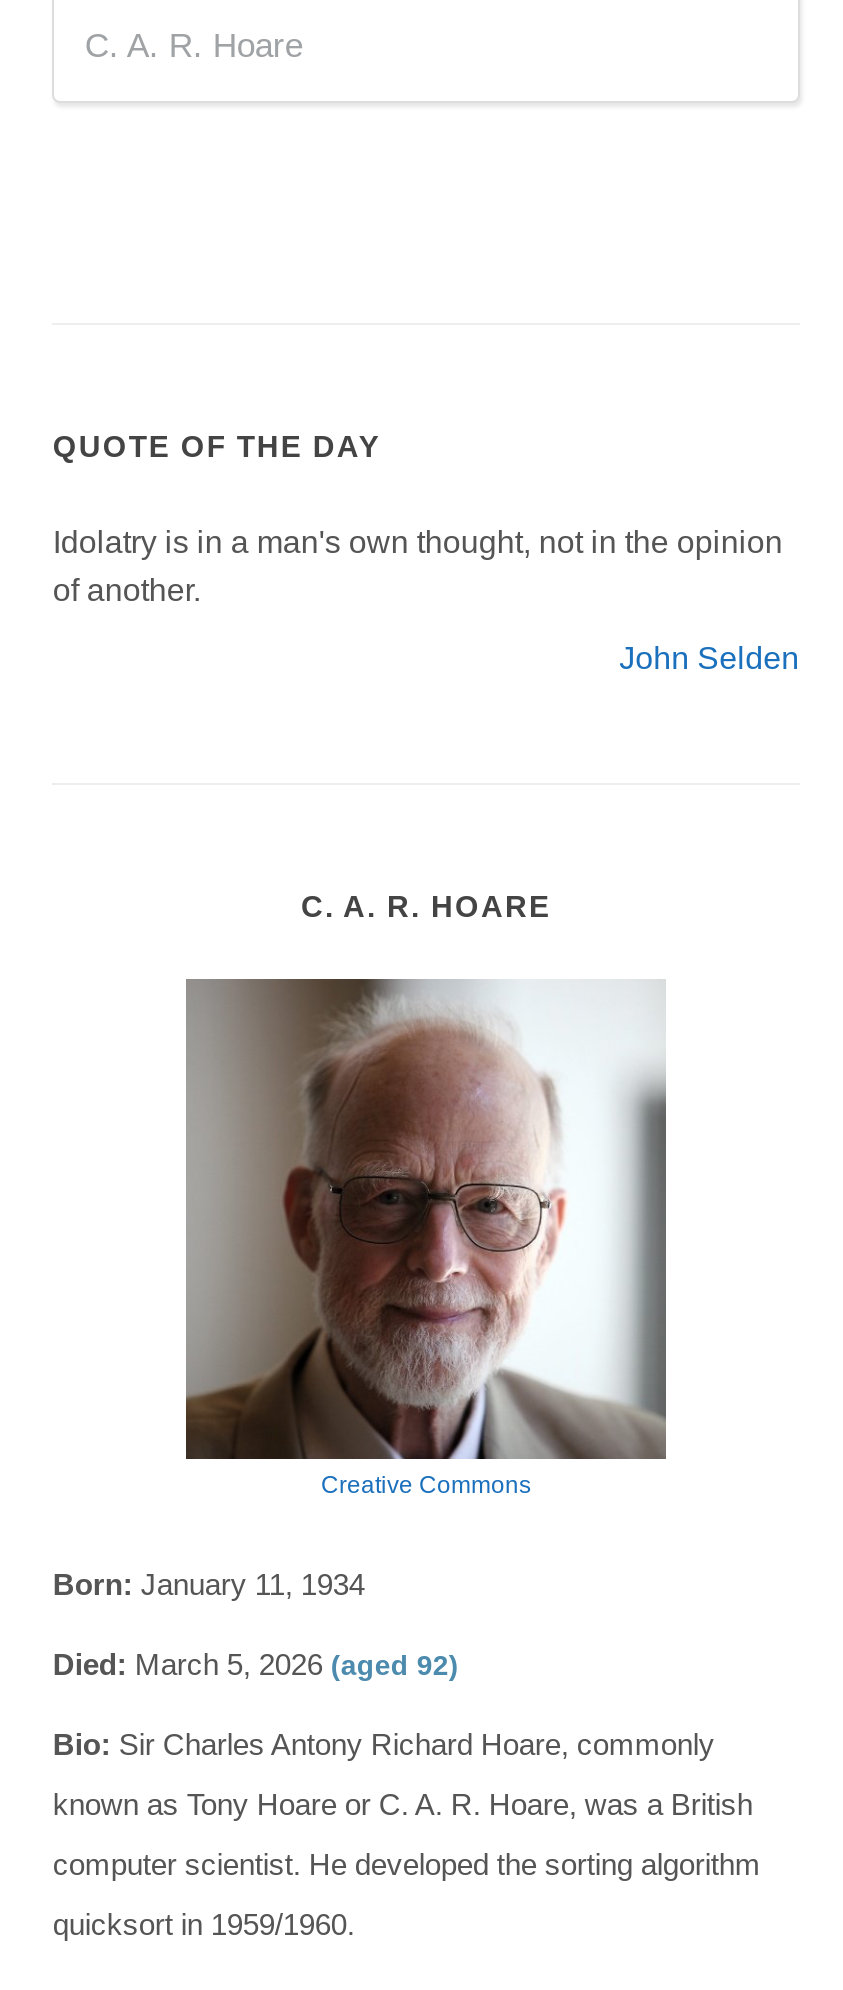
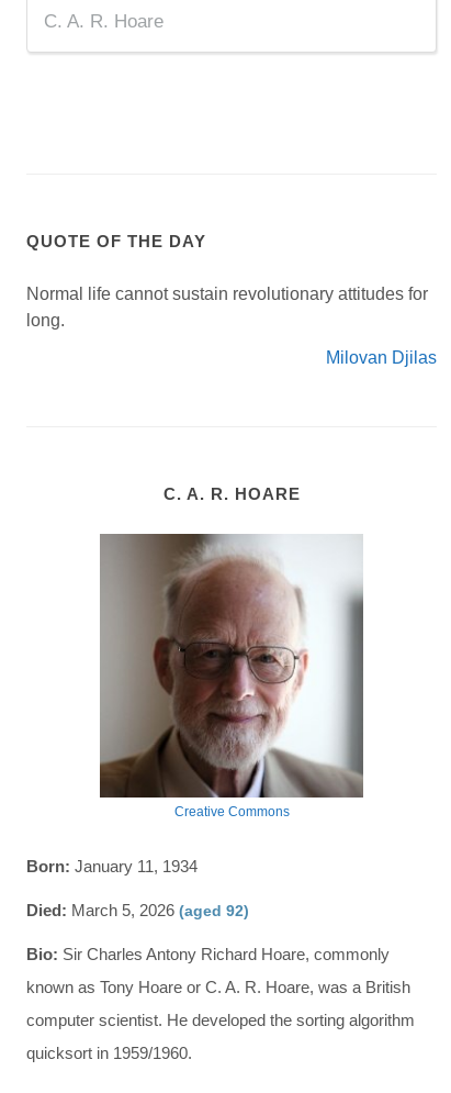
- Idolatry is in a man's own thought, not in the opinion
- of another.
+ Normal life cannot sustain revolutionary attitudes for
+ long.

- John Selden
+ Milovan Djilas
